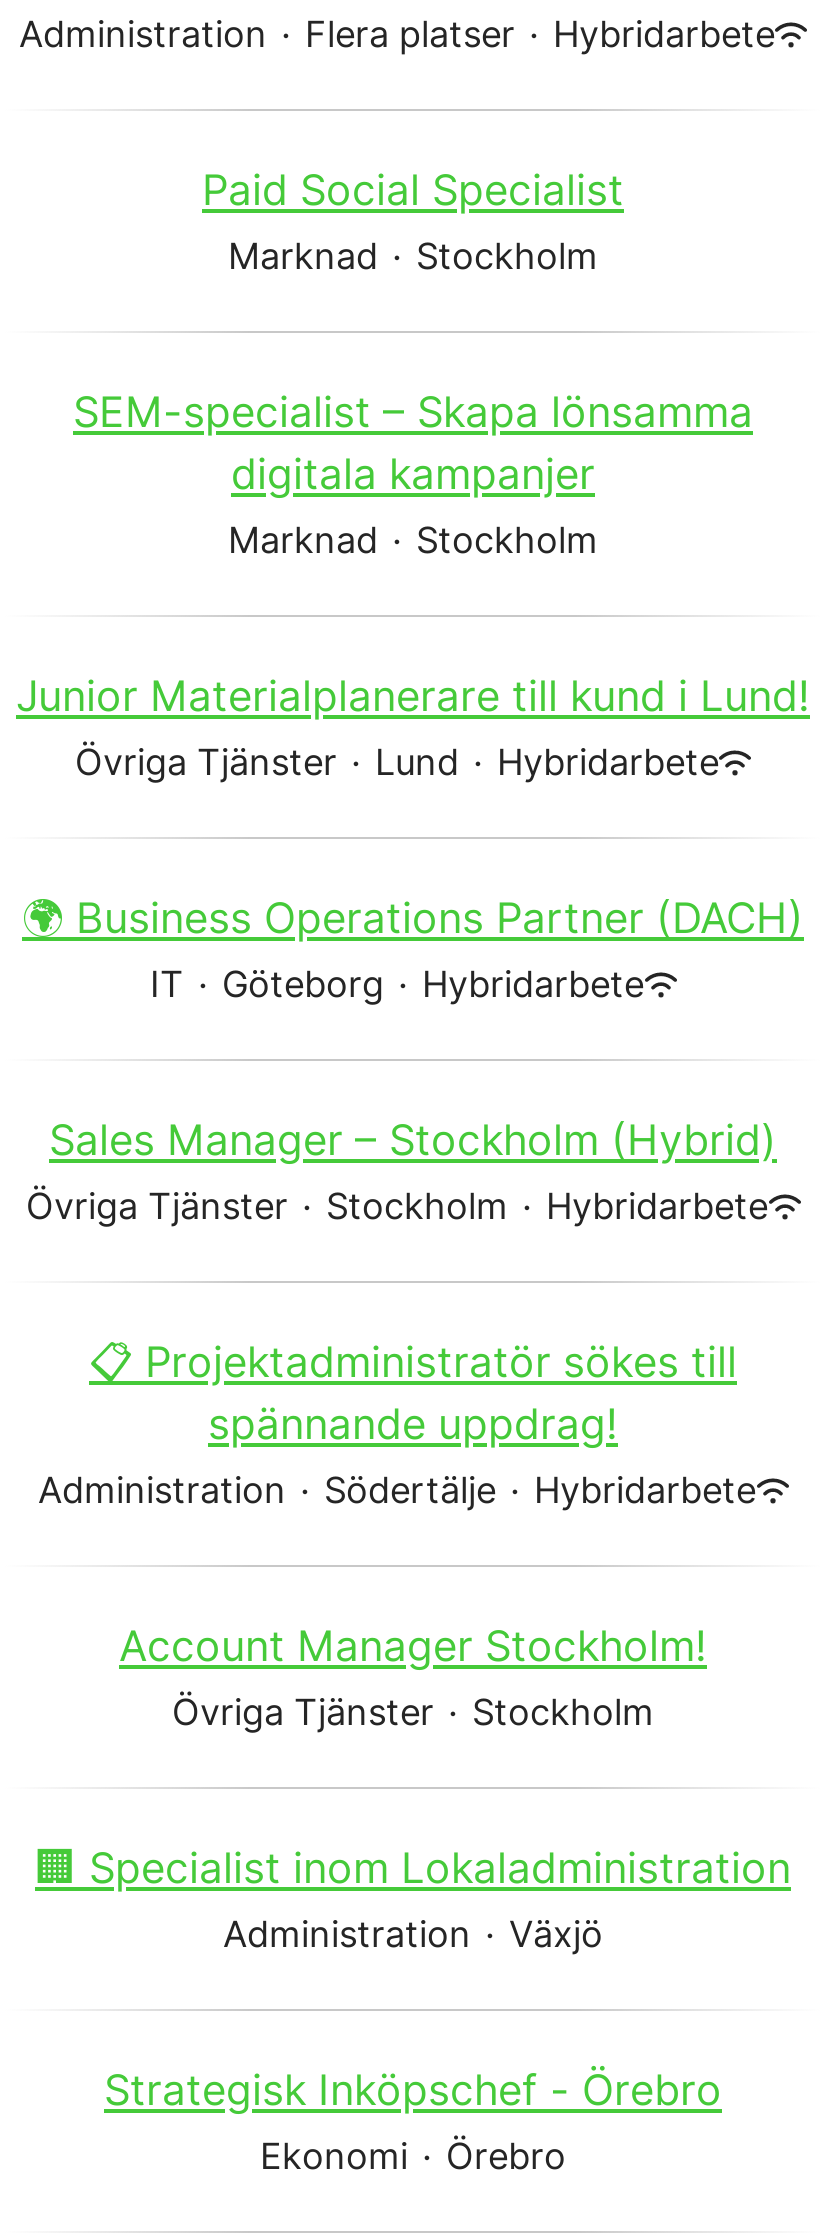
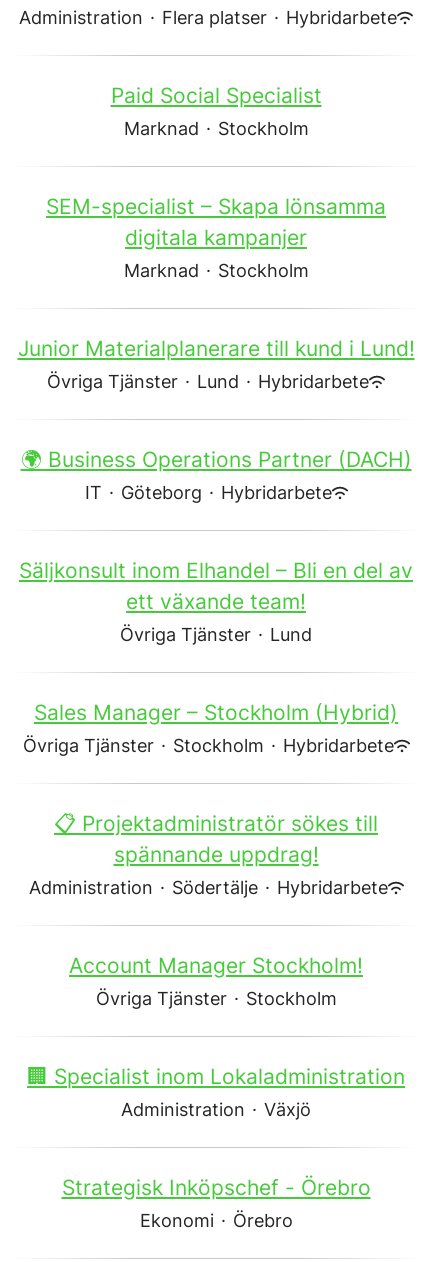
+ Säljkonsult inom Elhandel – Bli en del av
+ ett växande team!
+ Övriga Tjänster · Lund
